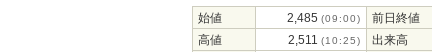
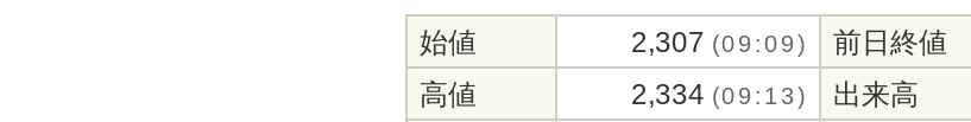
- 2,485 (09:00) 前日終値
+ 2,307 (09:09) 前日終値

- 2,511 (10:25) 出来高
+ 2,334 (09:13) 出来高
